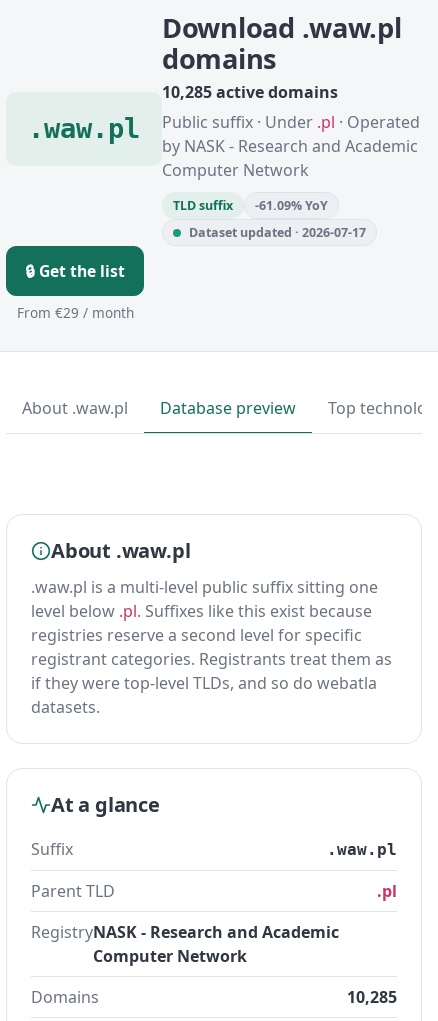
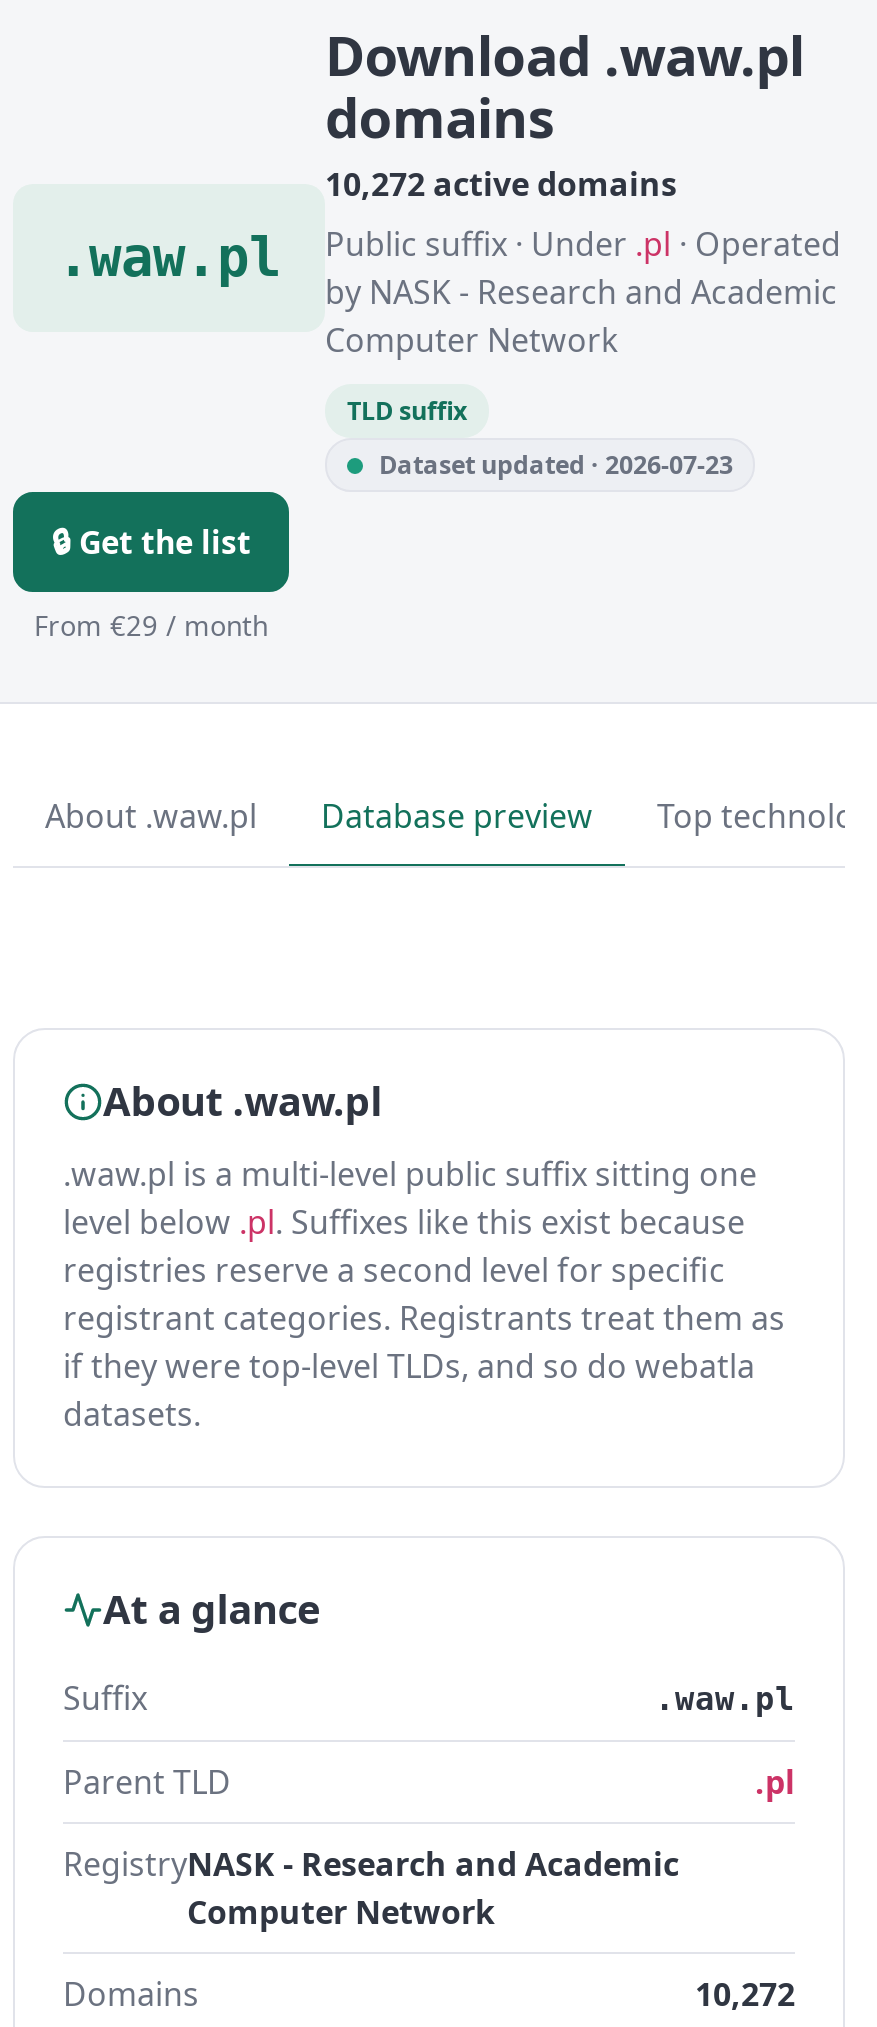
- 10,285 active domains
+ 10,272 active domains

- -61.09% YoY
- Dataset updated · 2026-07-17
+ Dataset updated · 2026-07-23

- 10,285
+ 10,272
